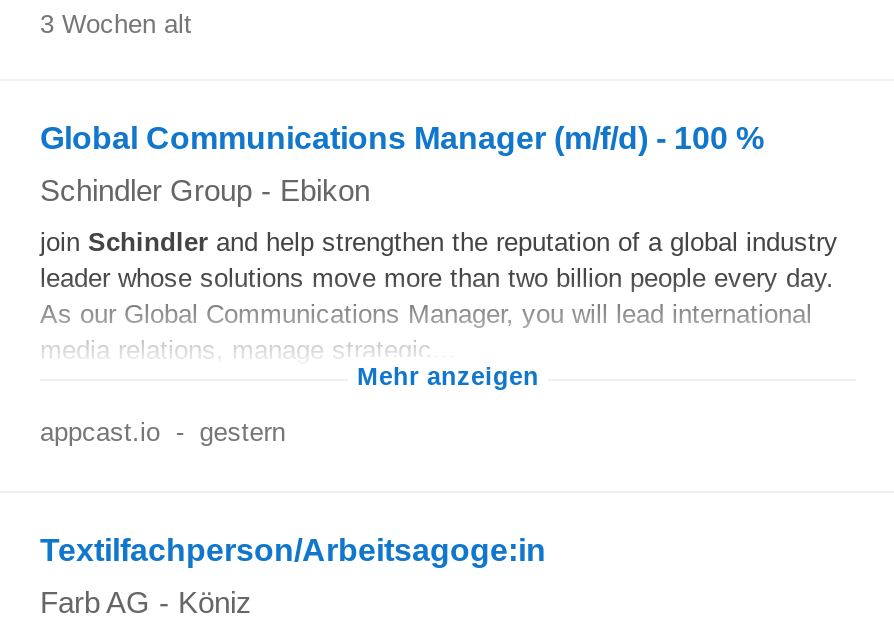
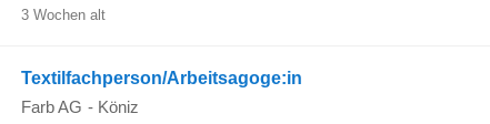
- Global Communications Manager (m/f/d) - 100 %
- Schindler Group - Ebikon
- join Schindler and help strengthen the reputation of a global industry
- leader whose solutions move more than two billion people every day.
- As our Global Communications Manager, you will lead international
- media relations, manage strategic...
- Mehr anzeigen
- appcast.io - gestern
